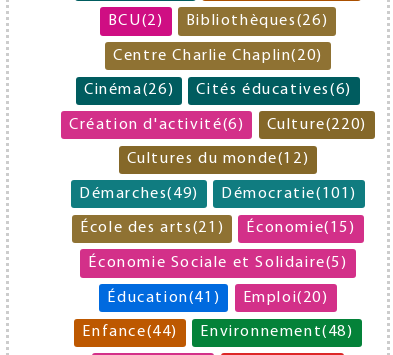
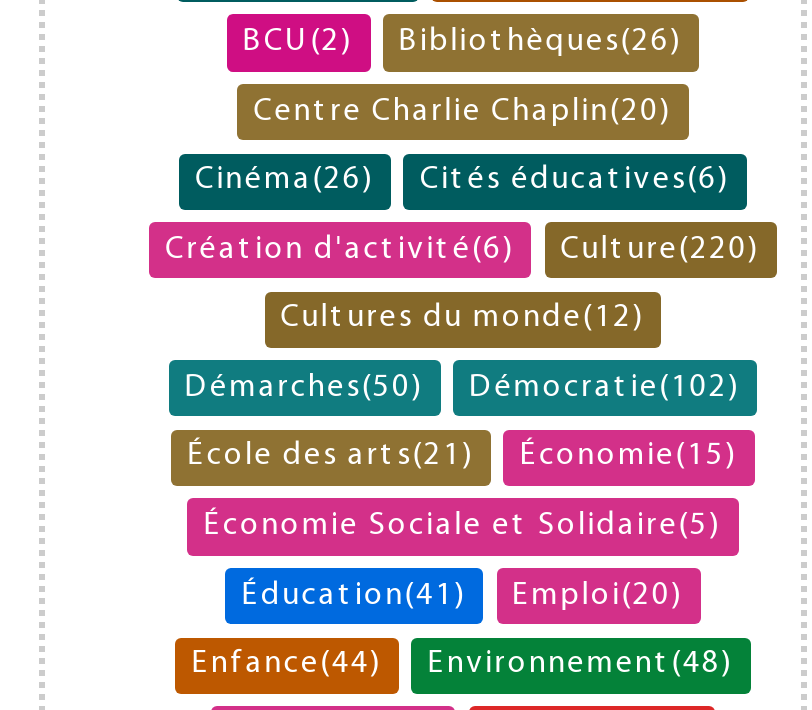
- Démarches (49)
+ Démarches (50)

- Démocratie (101)
+ Démocratie (102)
